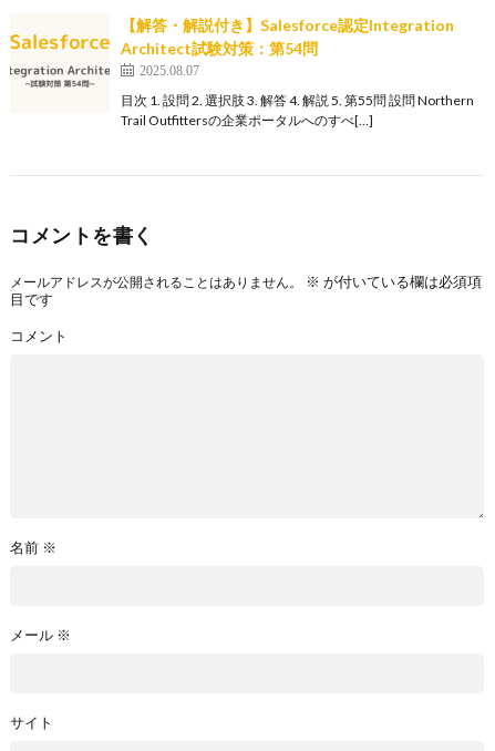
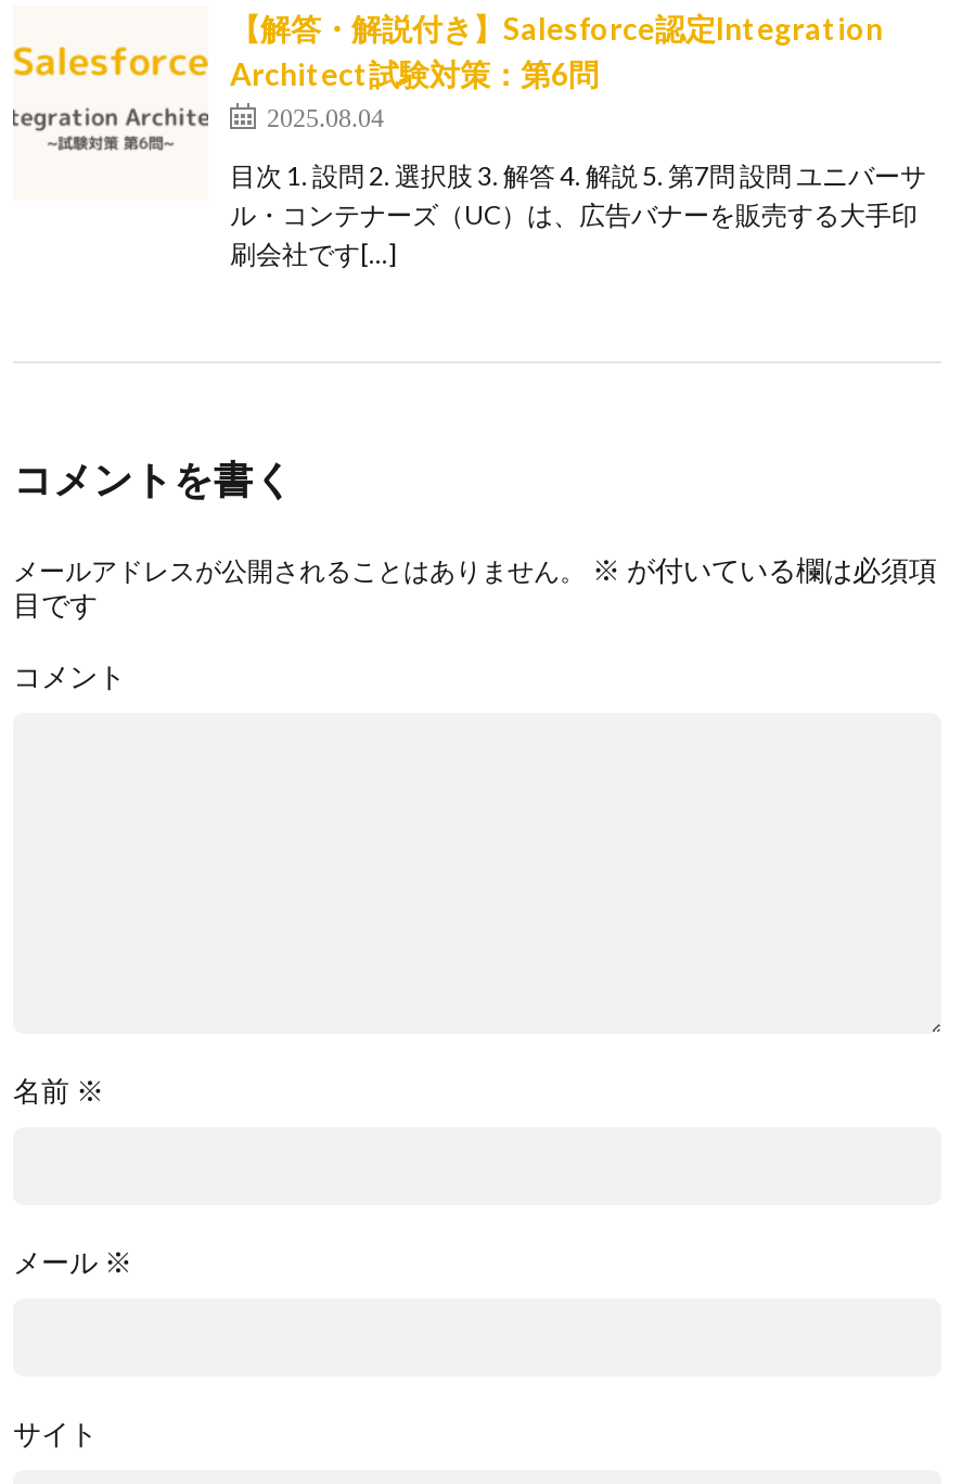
- Architect試験対策：第54問
- 2025.08.07
+ Architect試験対策：第6問
+ 2025.08.04

- 目次 1. 設問 2. 選択肢 3. 解答 4. 解説 5. 第55問 設問 Northern
- Trail Outfittersの企業ポータルへのすべ[…]
+ 目次 1. 設問 2. 選択肢 3. 解答 4. 解説 5. 第7問 設問 ユニバーサ
+ ル・コンテナーズ（UC）は、広告バナーを販売する大手印
+ 刷会社です[…]
